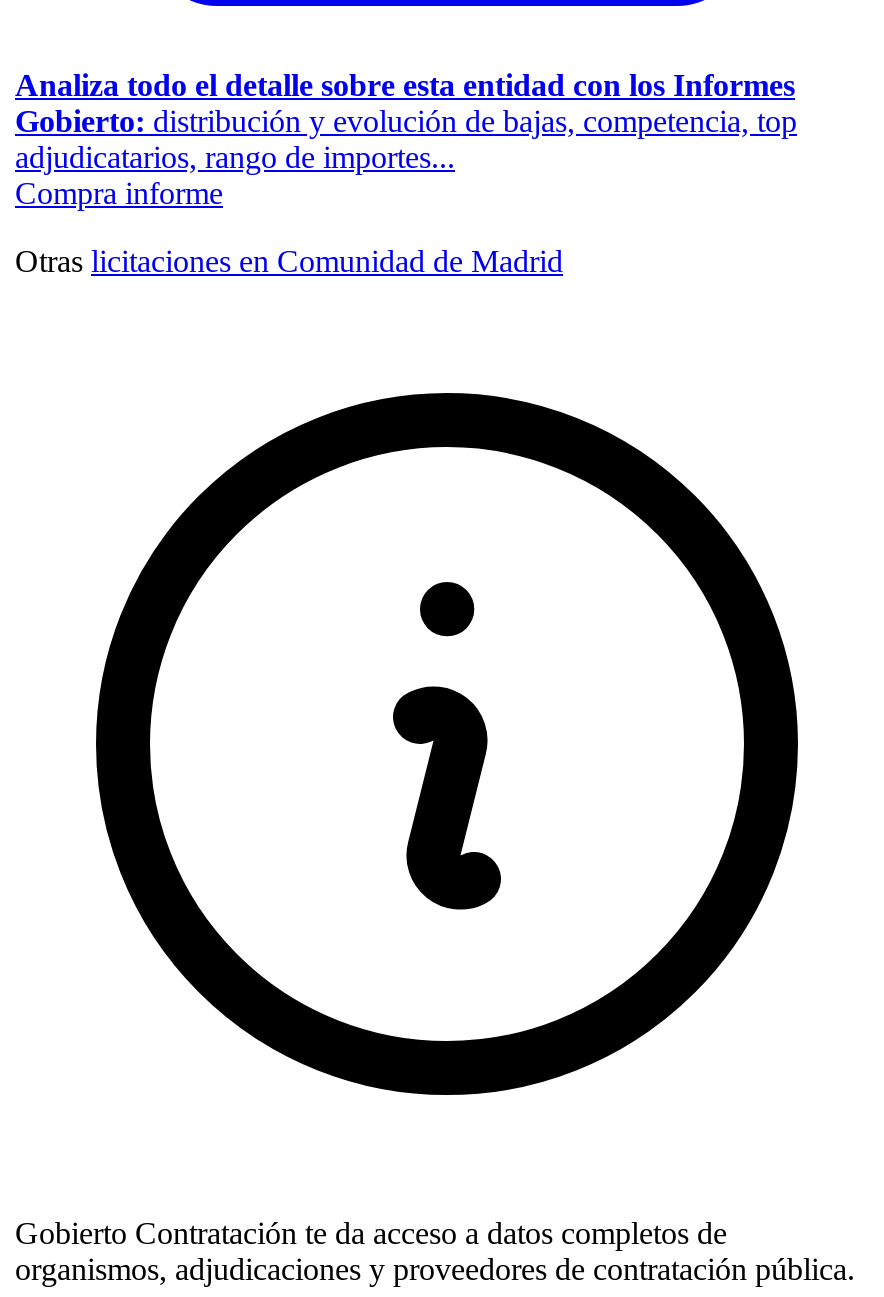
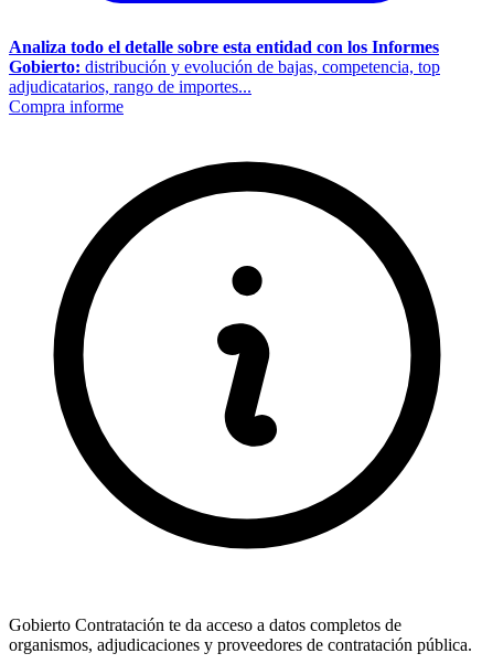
- Otras licitaciones en Comunidad de Madrid
